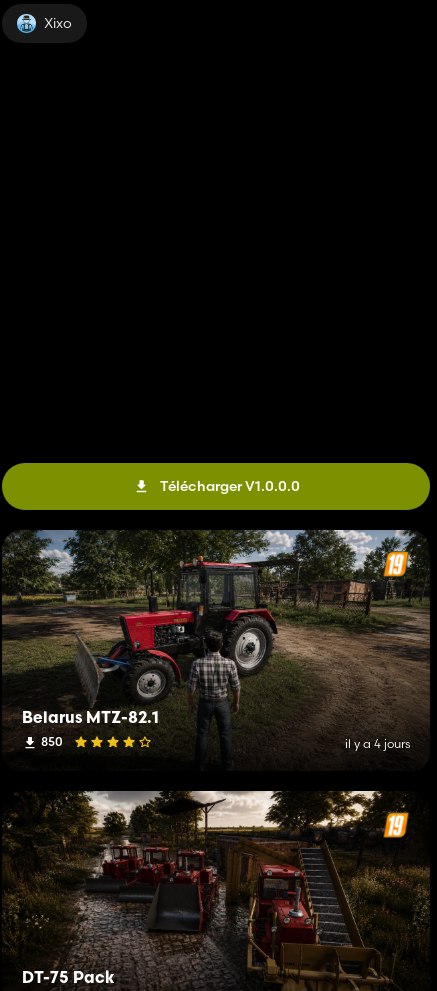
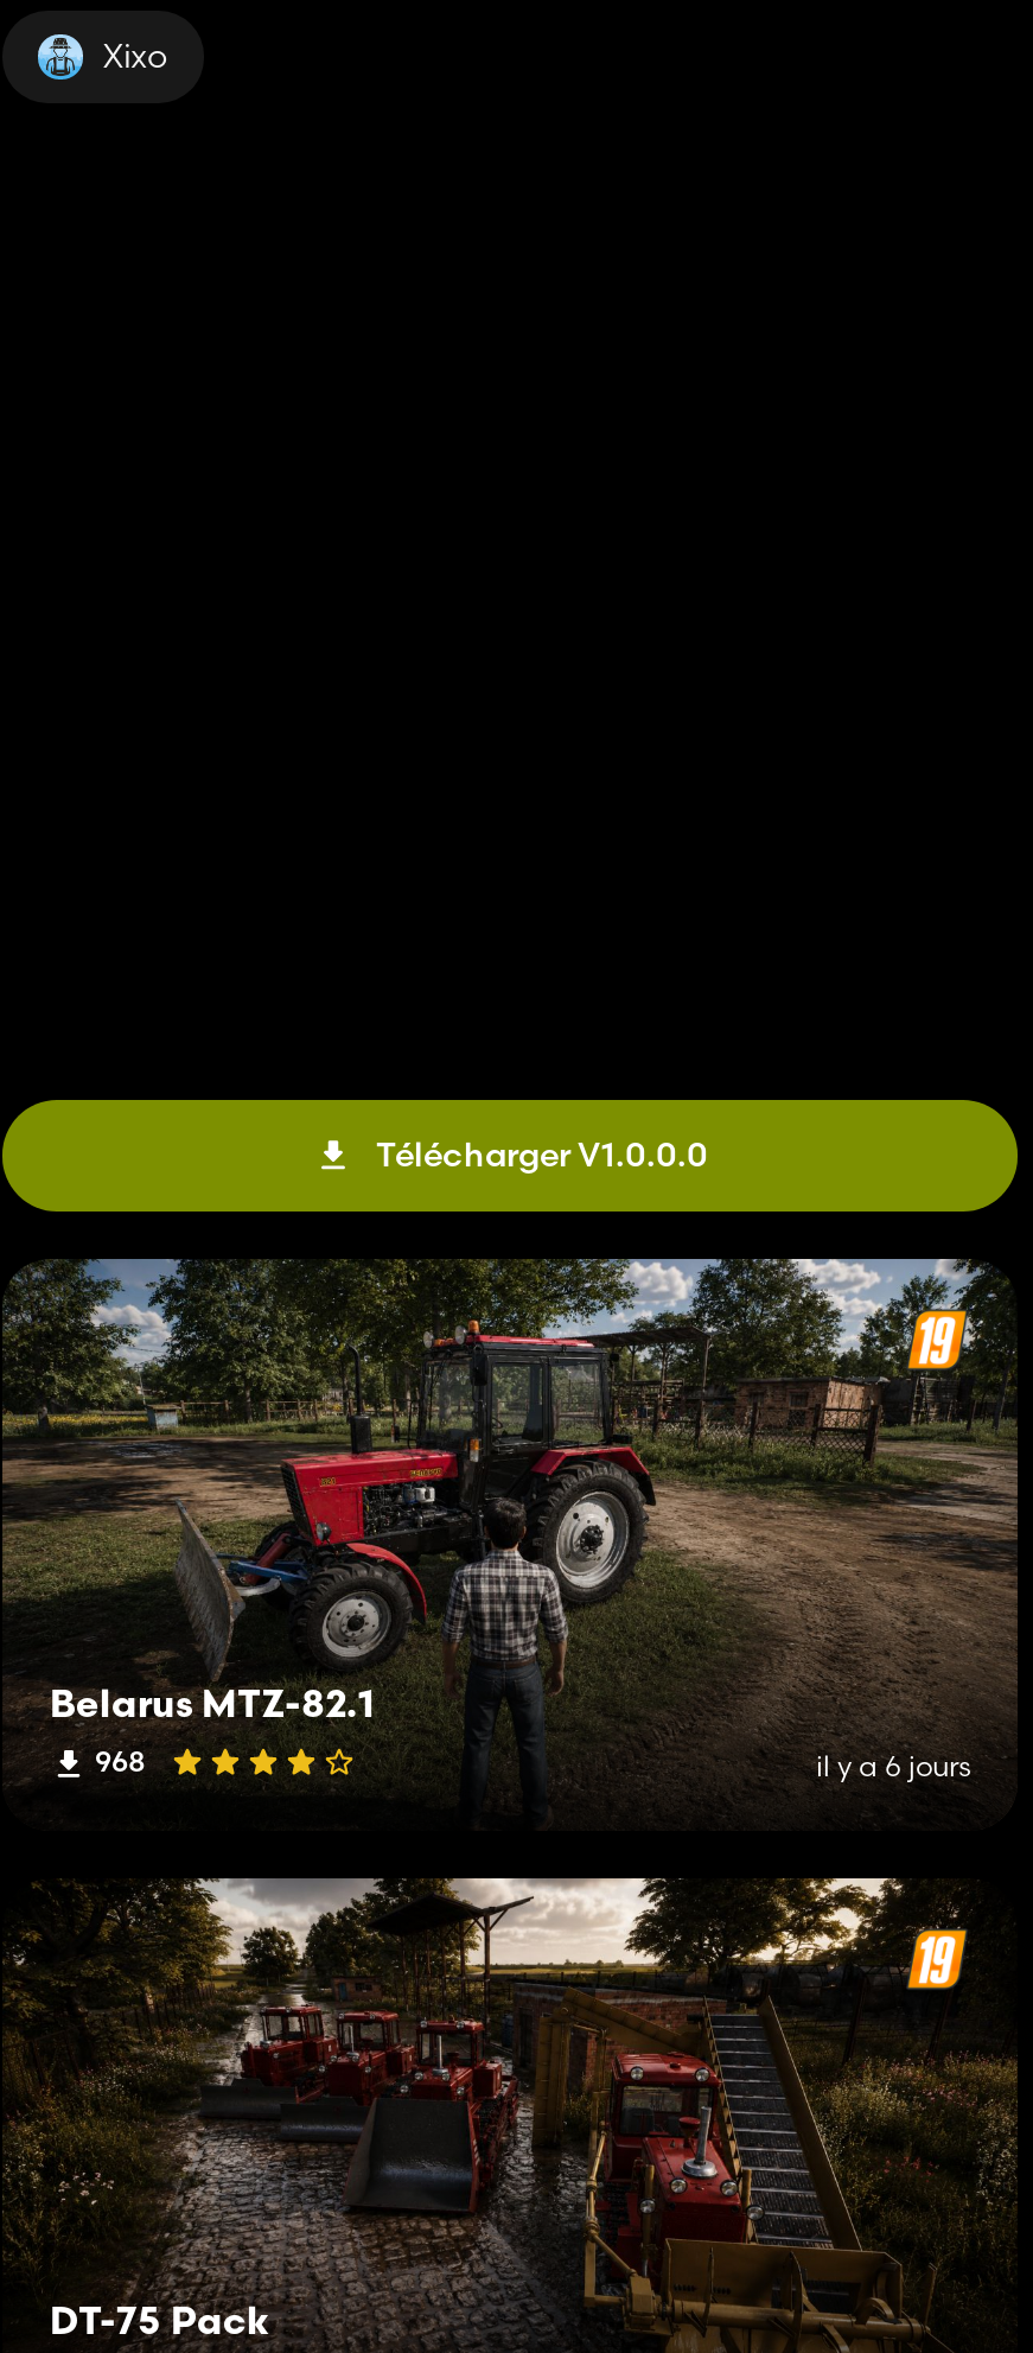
- 850
+ 968

- il y a 4 jours
+ il y a 6 jours
